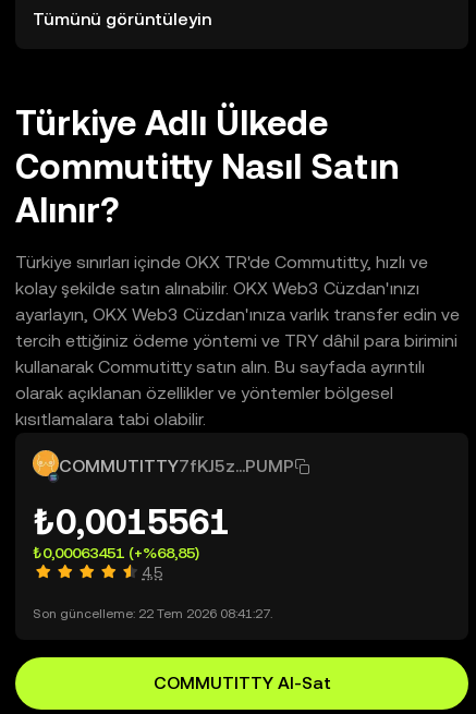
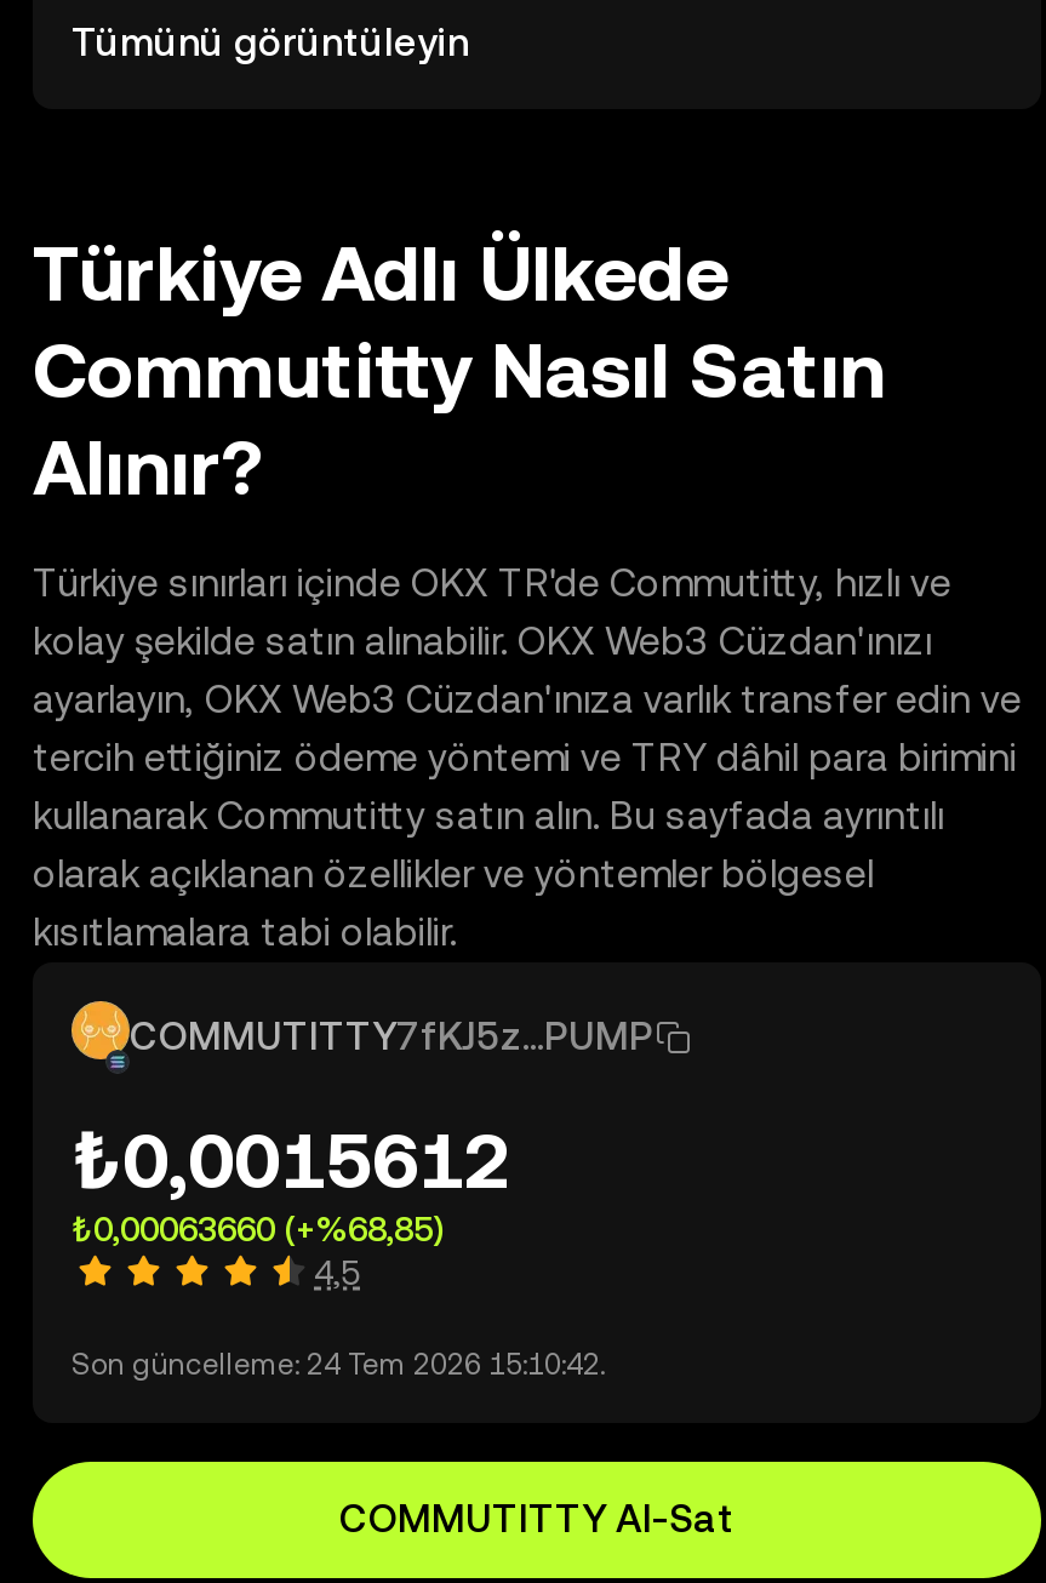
- ₺0,0015561
+ ₺0,0015612

- ₺0,00063451 (+%68,85)
+ ₺0,00063660 (+%68,85)

- Son güncelleme: 22 Tem 2026 08:41:27.
+ Son güncelleme: 24 Tem 2026 15:10:42.
